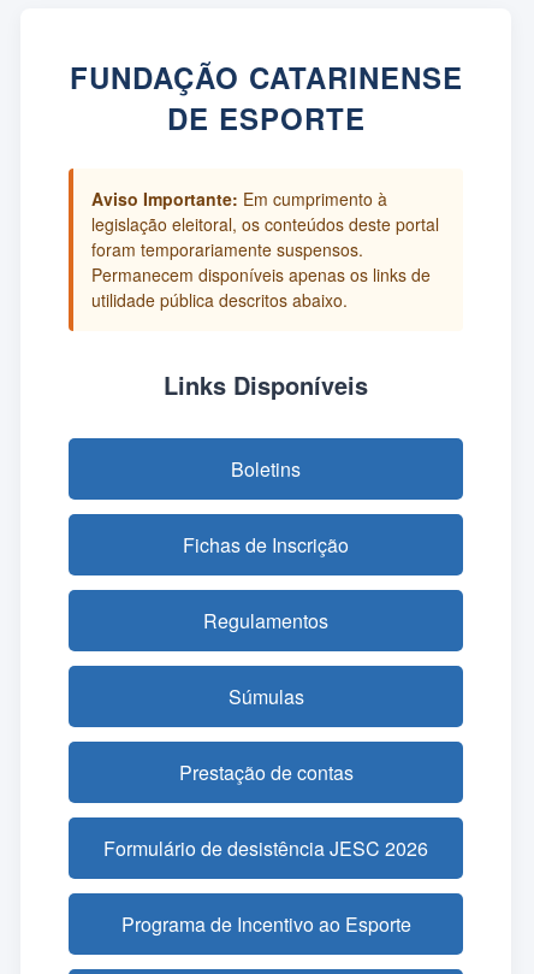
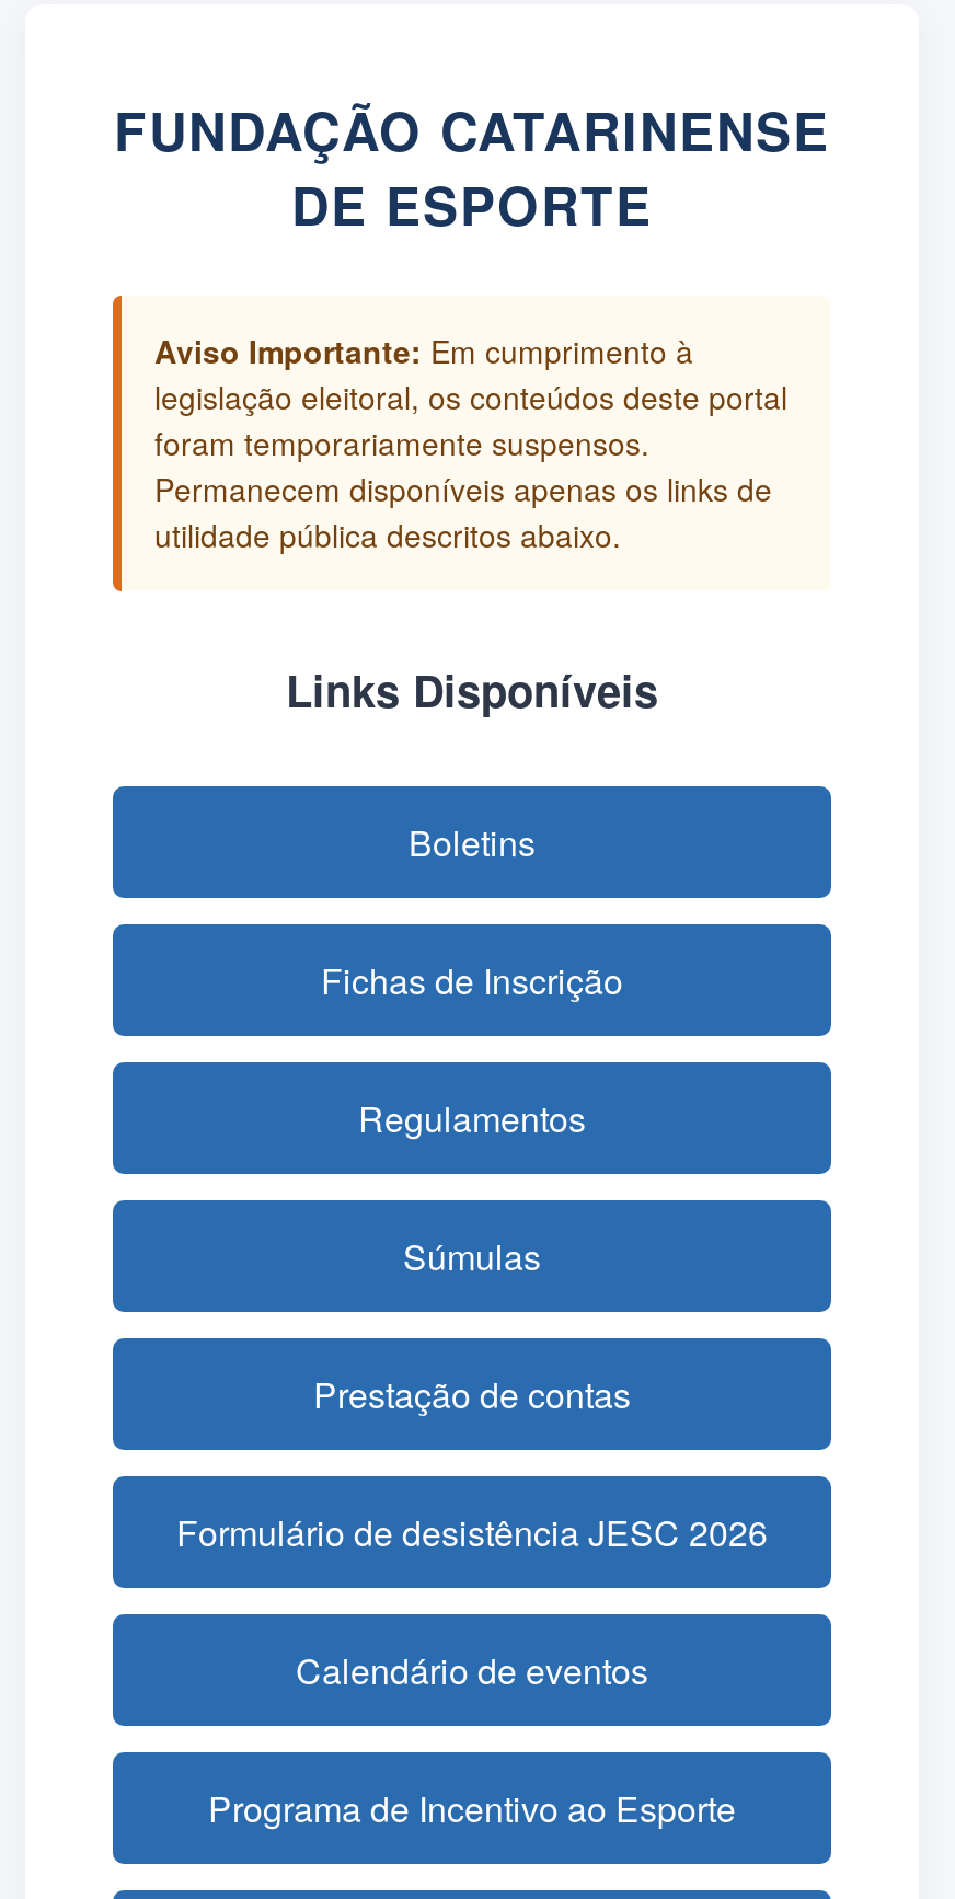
+ Calendário de eventos
